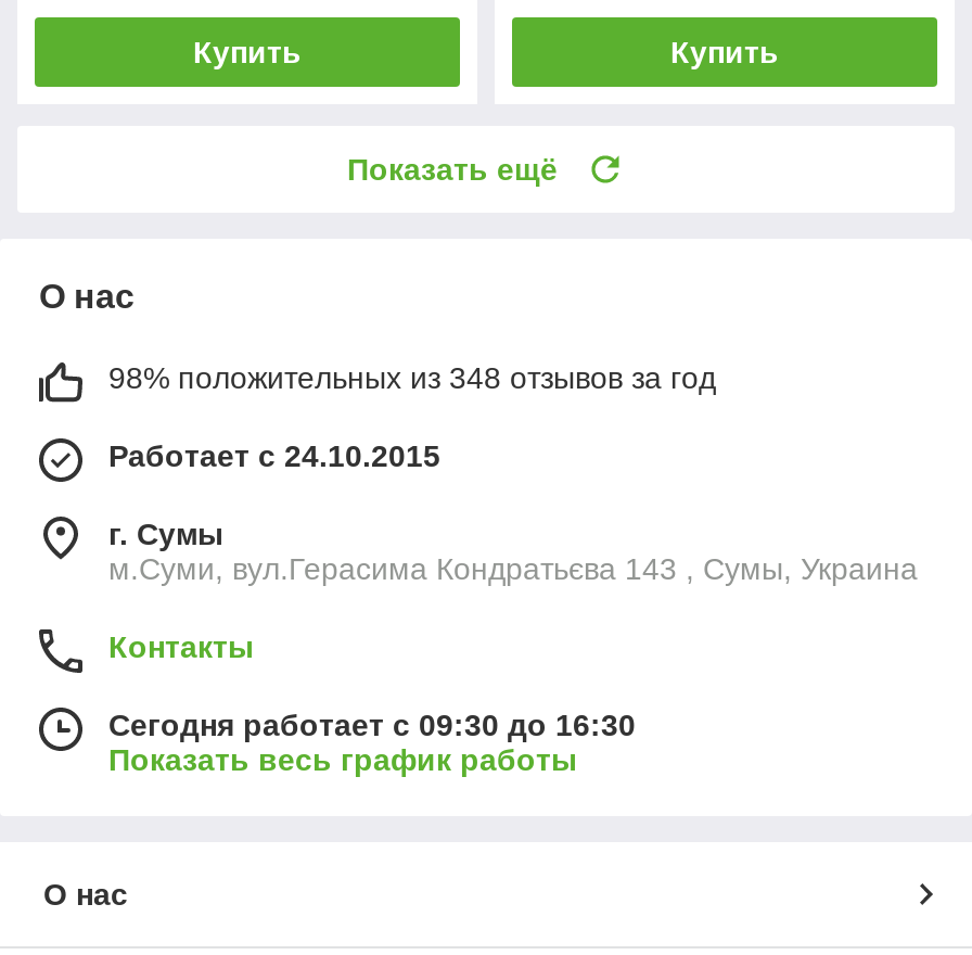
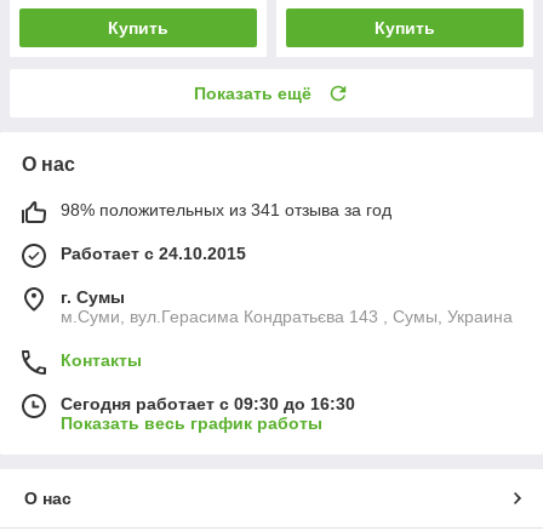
- 98% положительных из 348 отзывов за год
+ 98% положительных из 341 отзыва за год
